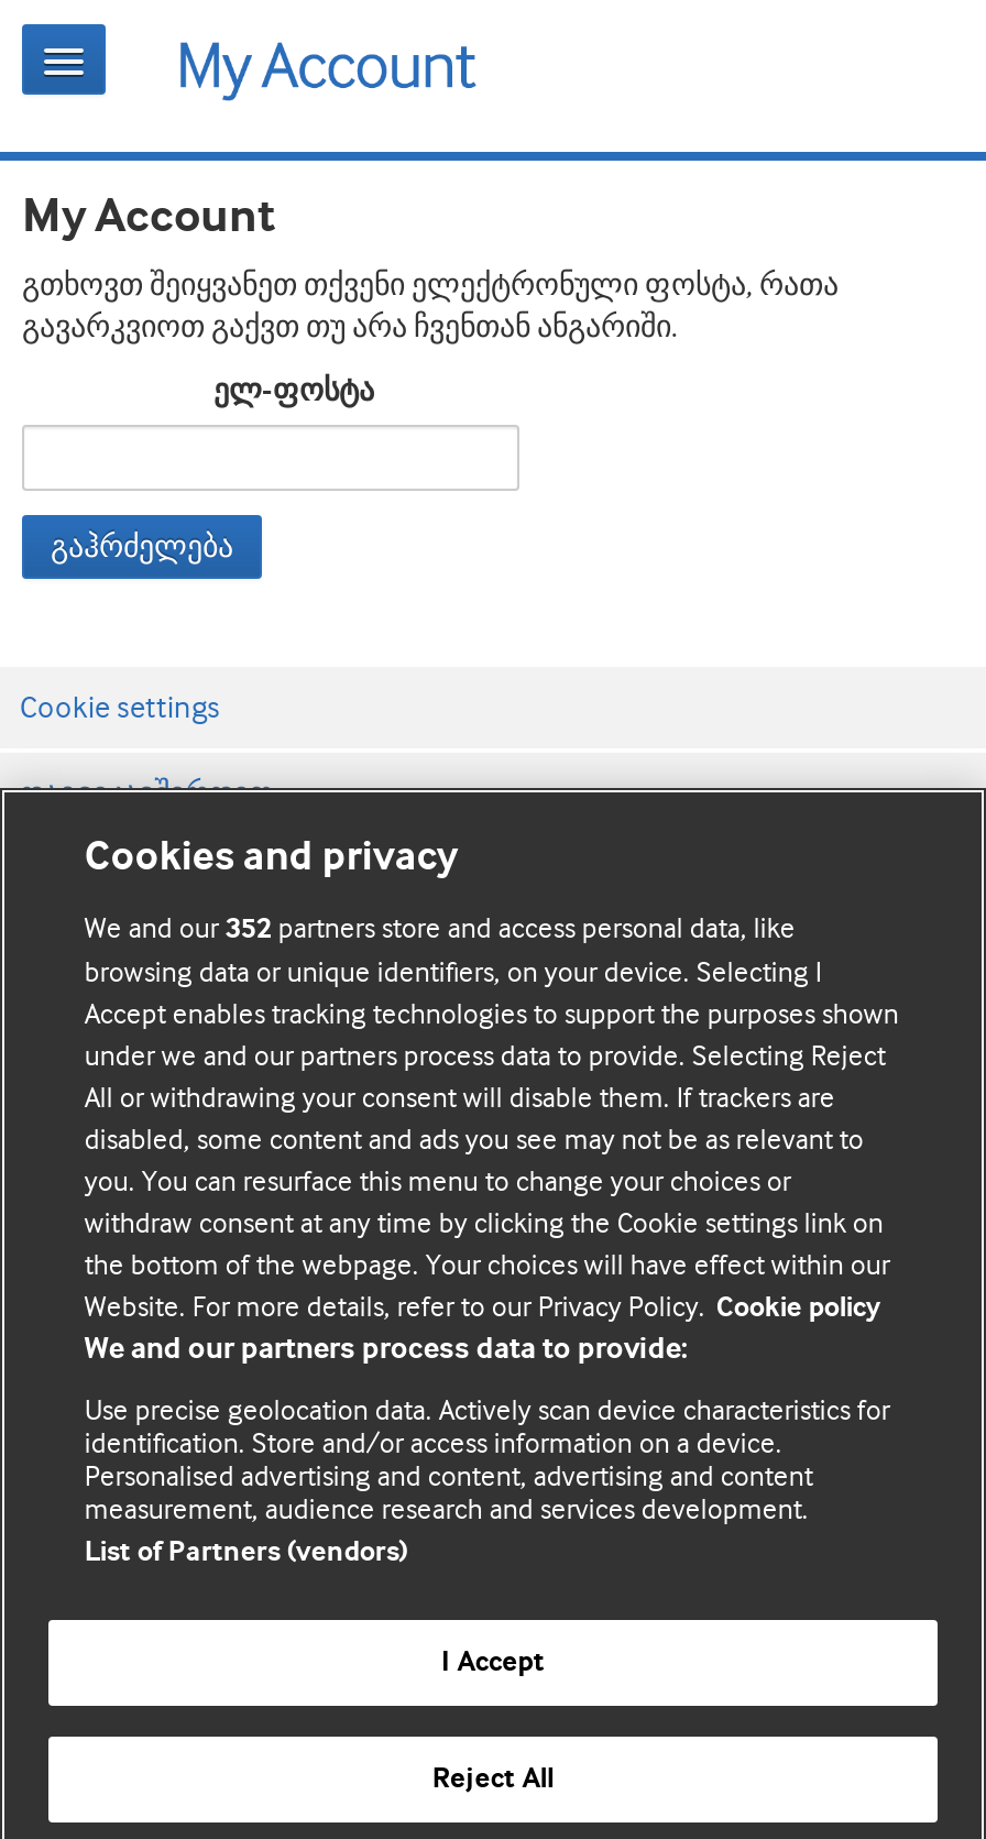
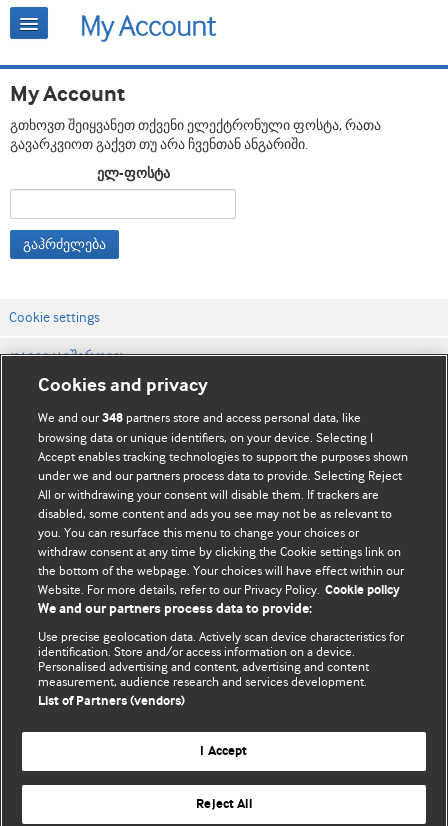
- We and our 352 partners store and access personal data, like
+ We and our 348 partners store and access personal data, like
